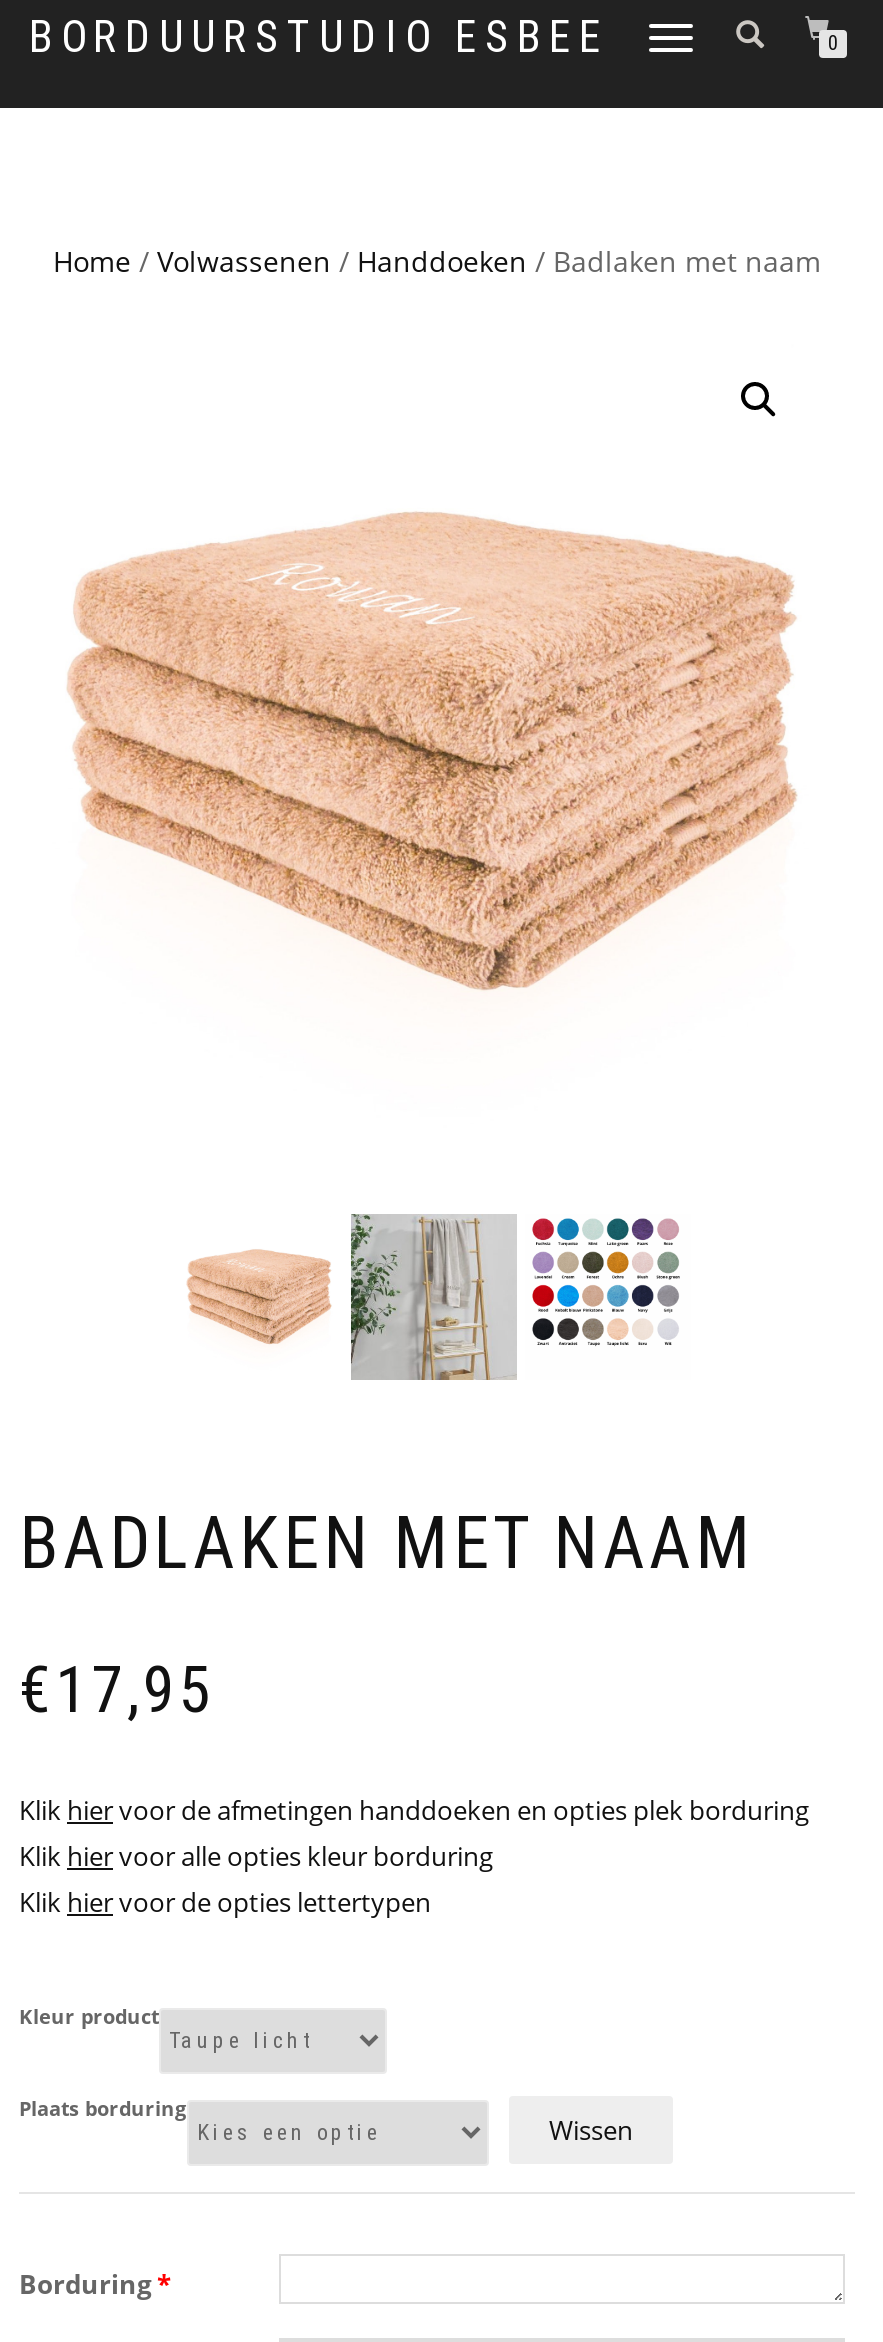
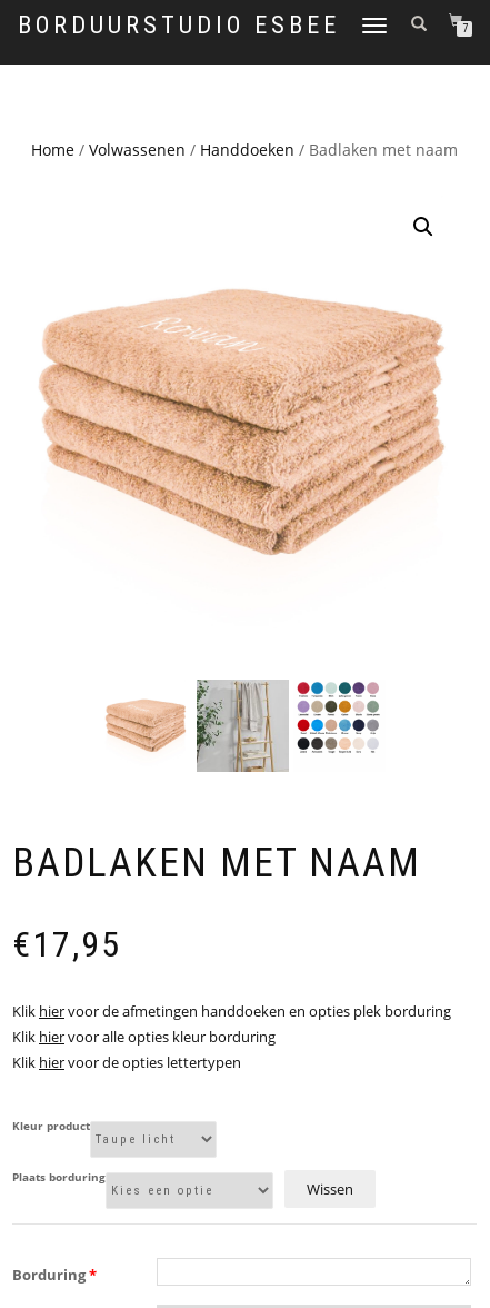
- 0
+ 7
